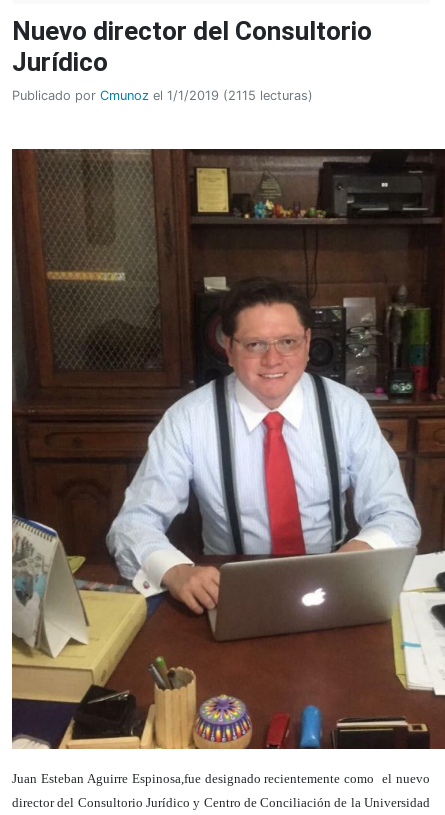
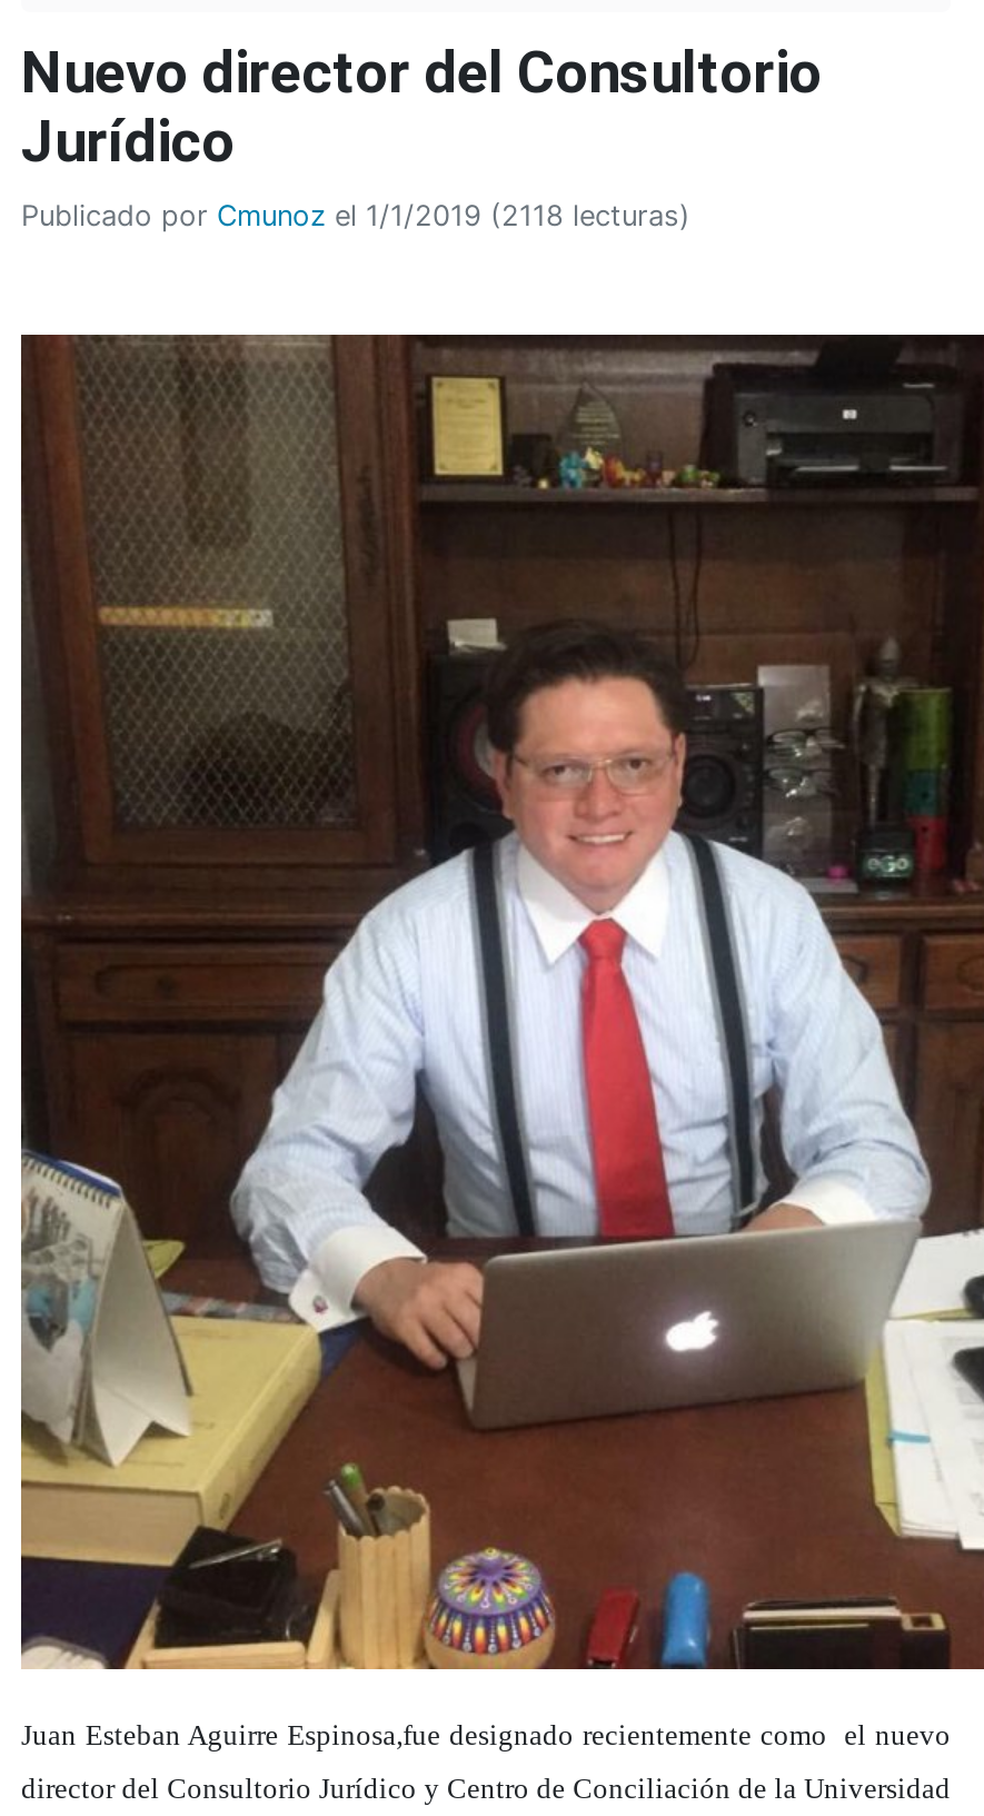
- Publicado por Cmunoz el 1/1/2019 (2115 lecturas)
+ Publicado por Cmunoz el 1/1/2019 (2118 lecturas)
